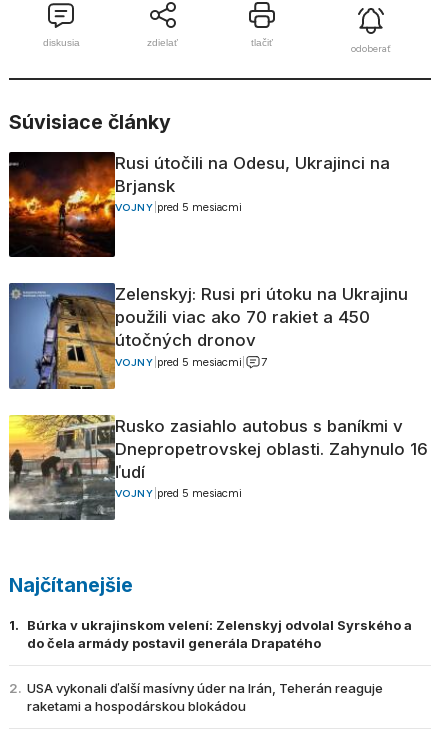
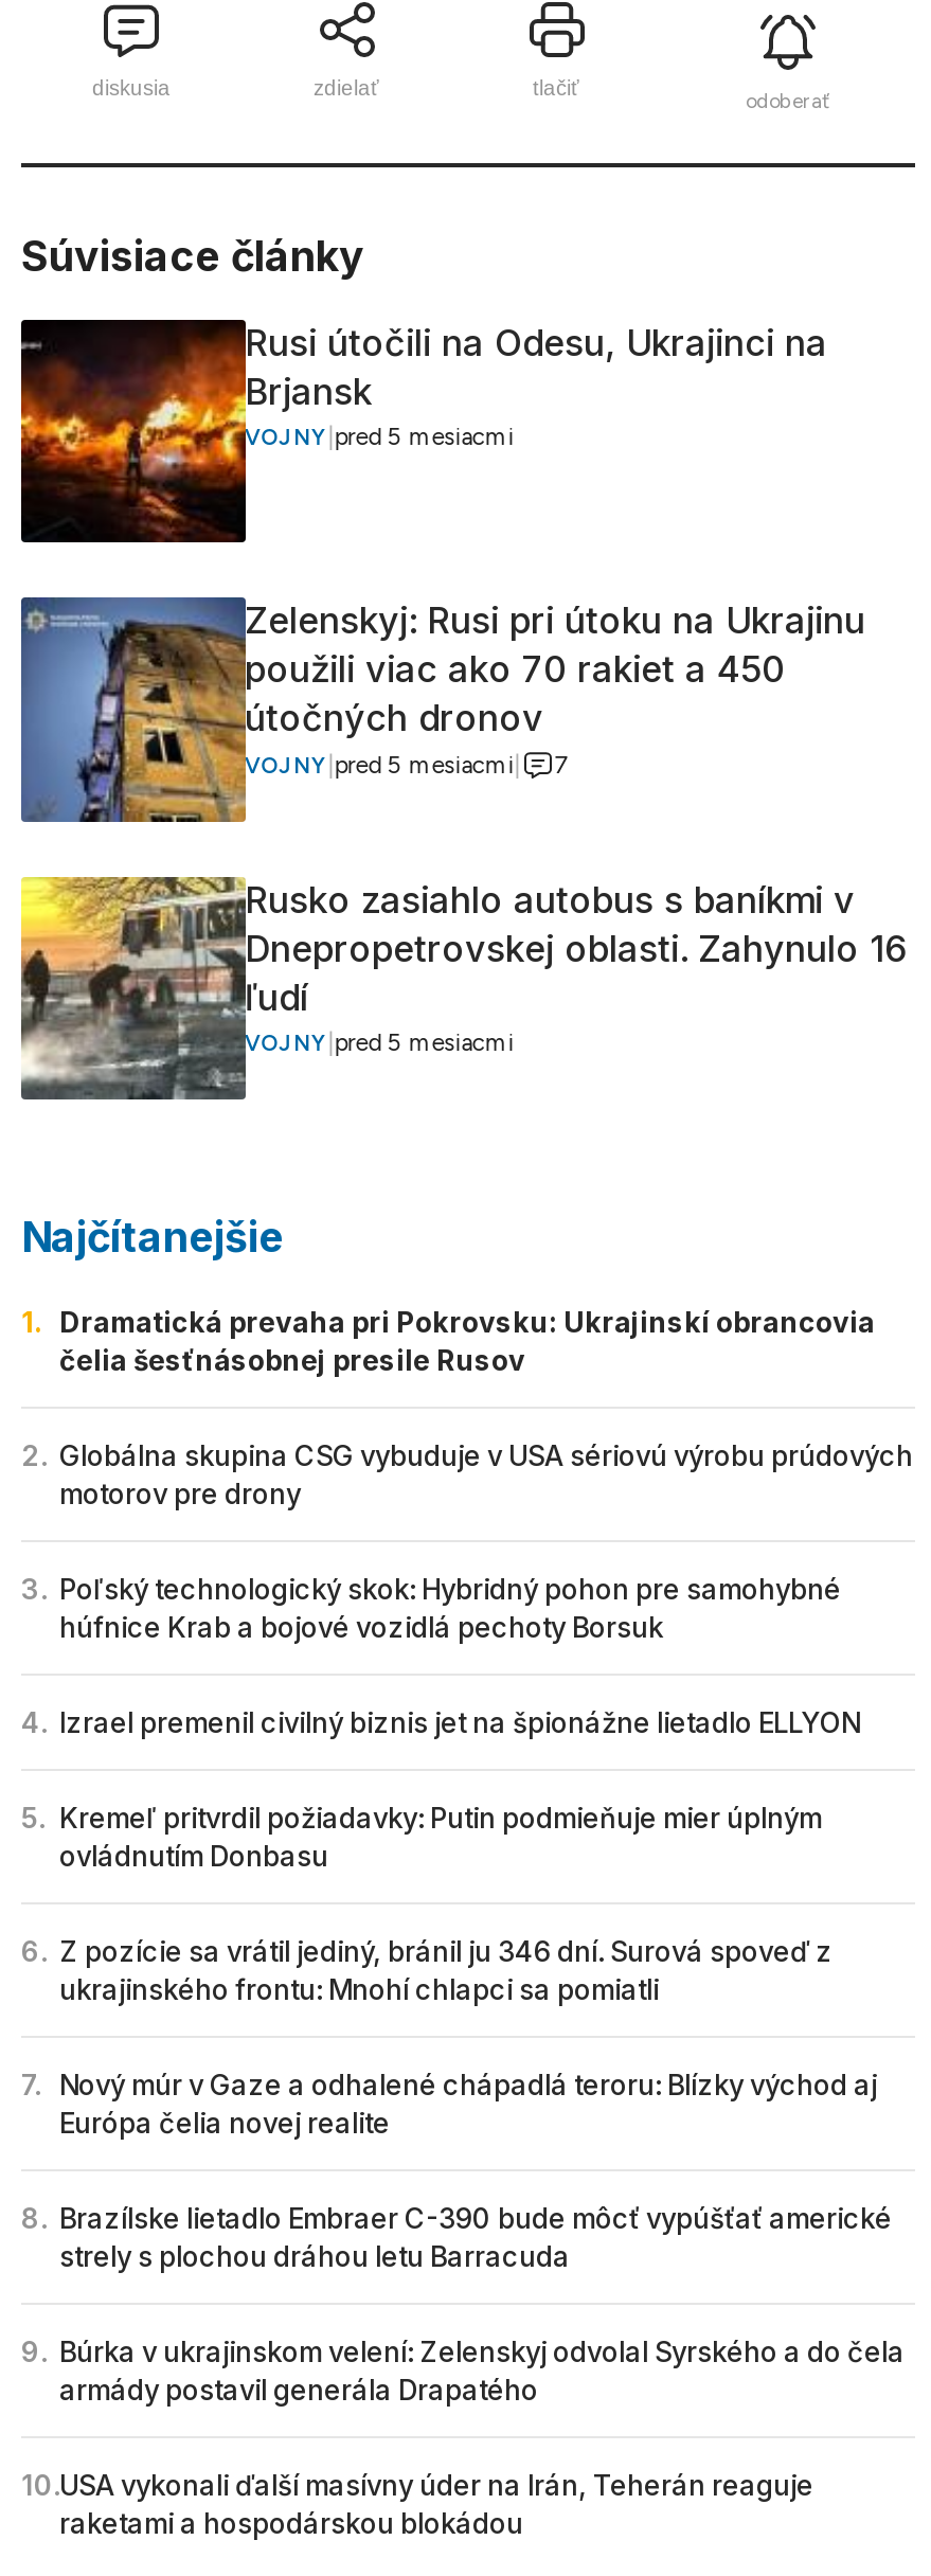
- Búrka v ukrajinskom velení: Zelenskyj odvolal Syrského a
- do čela armády postavil generála Drapatého
+ Dramatická prevaha pri Pokrovsku: Ukrajinskí obrancovia
+ čelia šesťnásobnej presile Rusov
+ Globálna skupina CSG vybuduje v USA sériovú výrobu prúdových
+ motorov pre drony
+ Poľský technologický skok: Hybridný pohon pre samohybné
+ húfnice Krab a bojové vozidlá pechoty Borsuk
+ Izrael premenil civilný biznis jet na špionážne lietadlo ELLYON
+ Kremeľ pritvrdil požiadavky: Putin podmieňuje mier úplným
+ ovládnutím Donbasu
+ Z pozície sa vrátil jediný, bránil ju 346 dní. Surová spoveď z
+ ukrajinského frontu: Mnohí chlapci sa pomiatli
+ Nový múr v Gaze a odhalené chápadlá teroru: Blízky východ aj
+ Európa čelia novej realite
+ Brazílske lietadlo Embraer C-390 bude môcť vypúšťať americké
+ strely s plochou dráhou letu Barracuda
+ Búrka v ukrajinskom velení: Zelenskyj odvolal Syrského a do čela
+ armády postavil generála Drapatého
